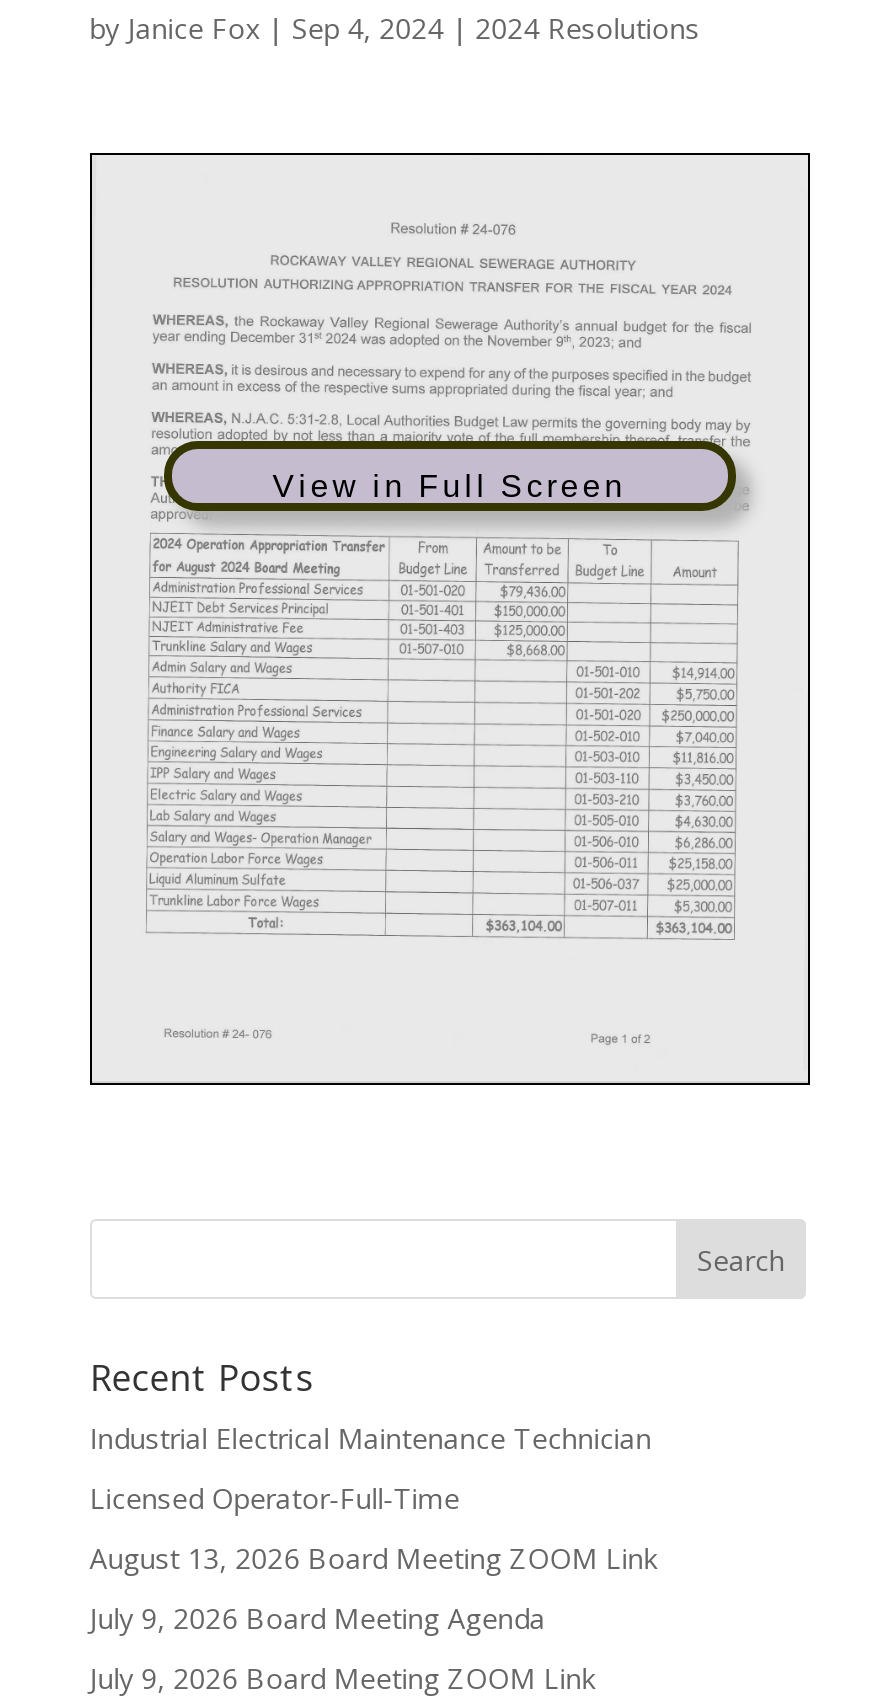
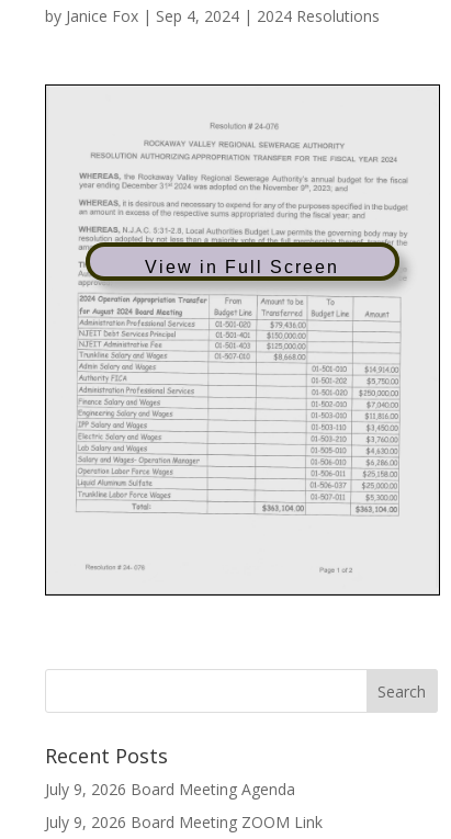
- Industrial Electrical Maintenance Technician
- Licensed Operator-Full-Time
- August 13, 2026 Board Meeting ZOOM Link
